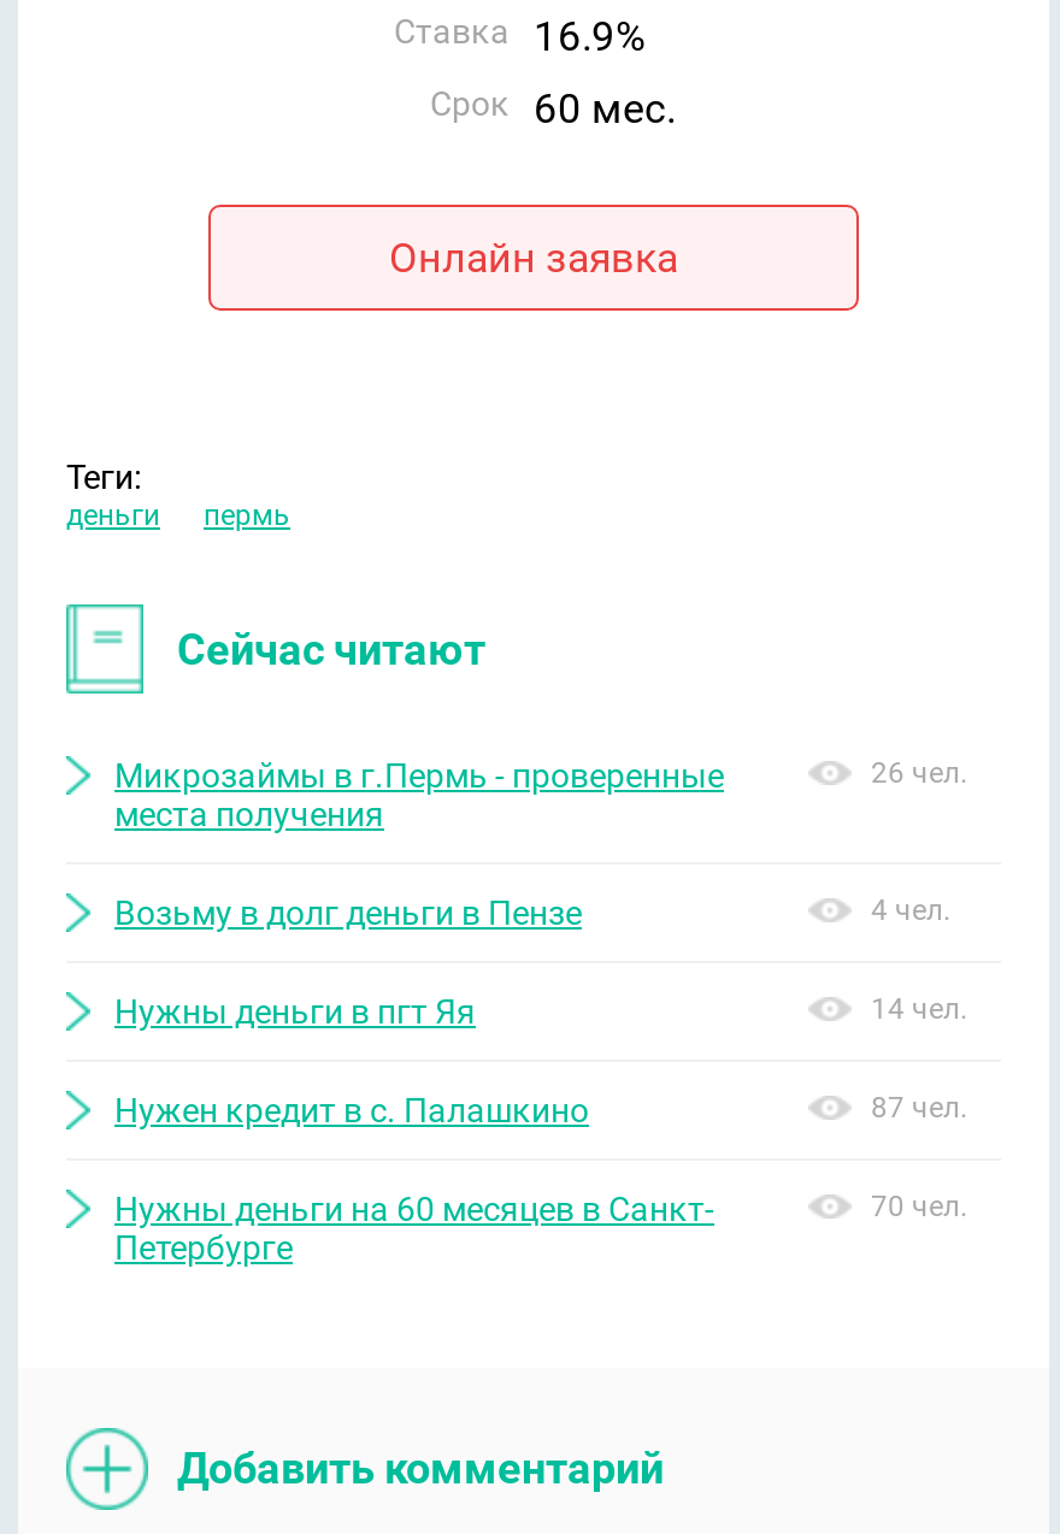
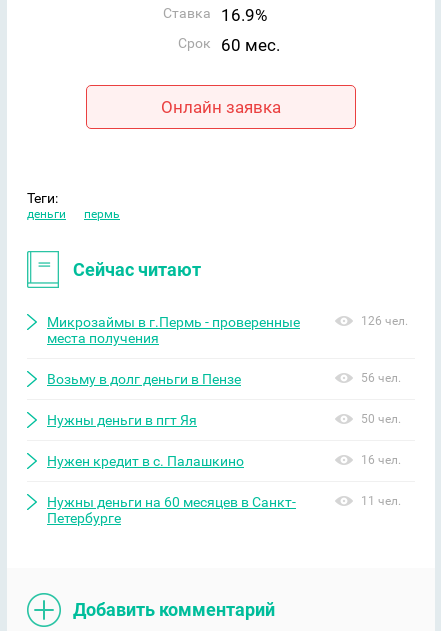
- 26 чел.
+ 126 чел.

- 4 чел.
+ 56 чел.

- 14 чел.
+ 50 чел.

- 87 чел.
+ 16 чел.

- 70 чел.
+ 11 чел.
